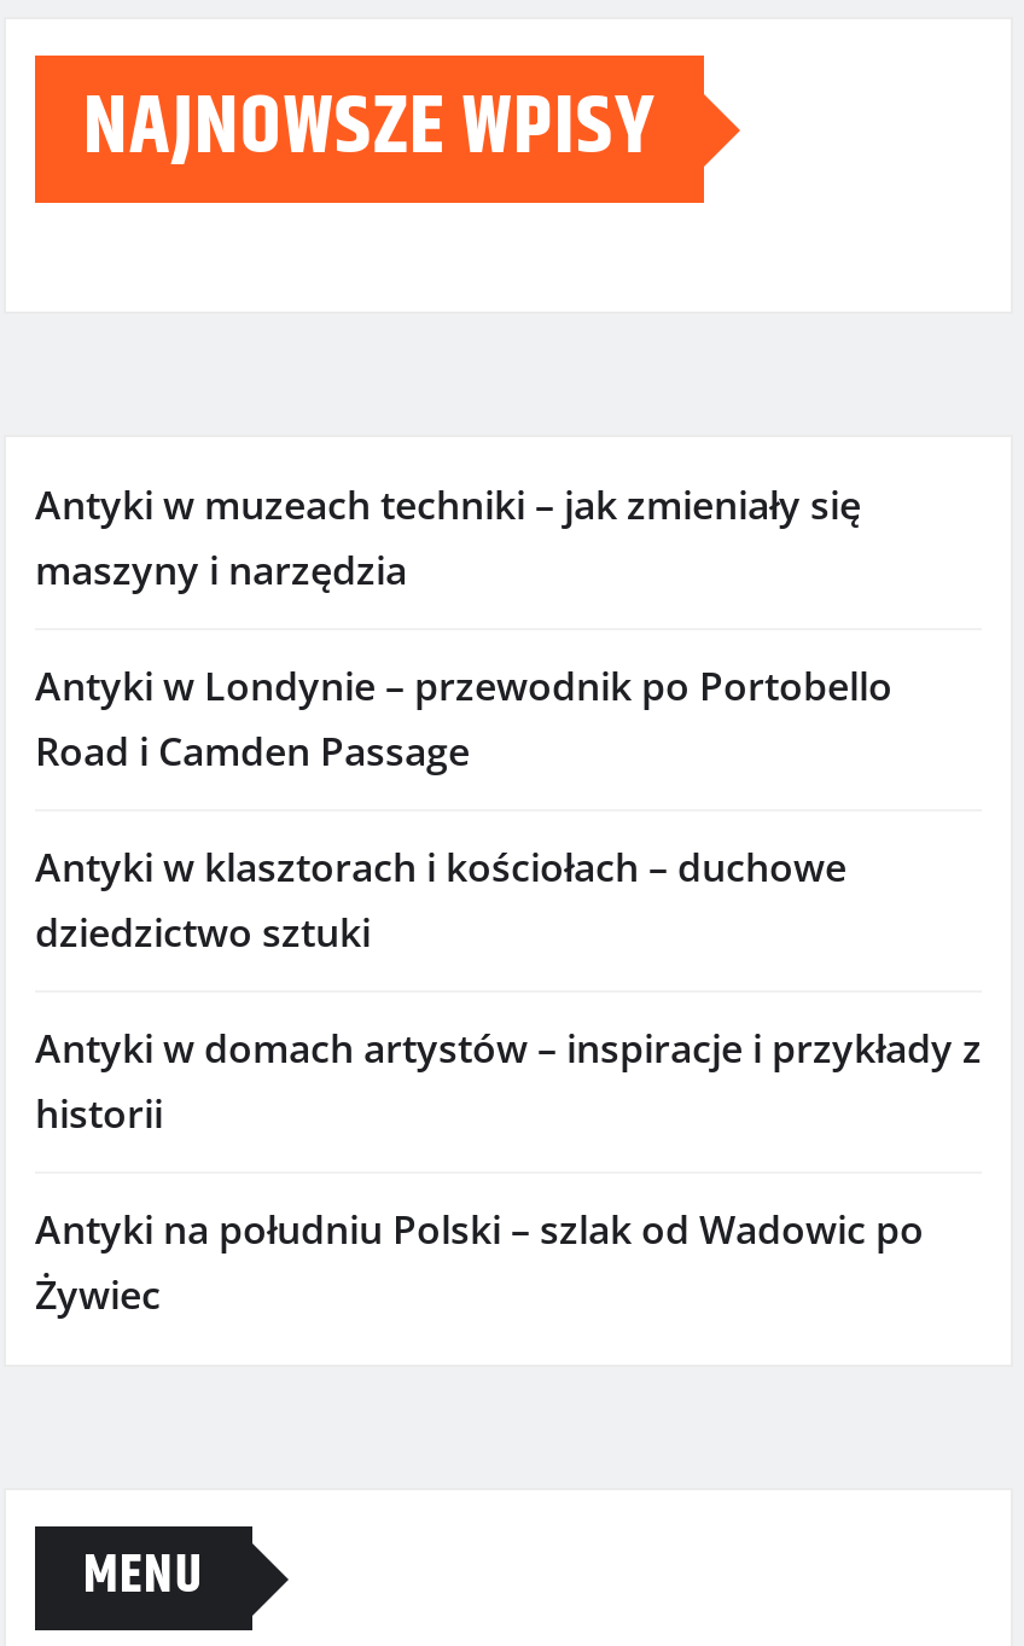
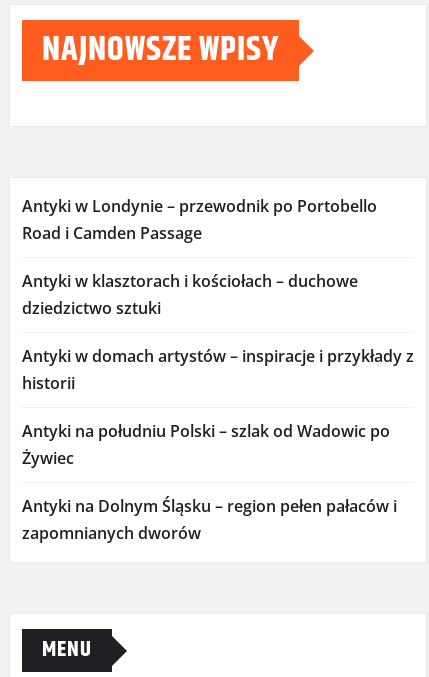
- Antyki w muzeach techniki – jak zmieniały się
- maszyny i narzędzia

moved up: Antyki w Londynie – przewodnik po Portobello | Road i Camden Passage | Antyki w klasztorach i kościołach – duchowe | dziedzictwo sztuki | Antyki w domach artystów – inspiracje i przykłady z | historii | Antyki na południu Polski – szlak od Wadowic po | Żywiec

+ Antyki na Dolnym Śląsku – region pełen pałaców i
+ zapomnianych dworów
